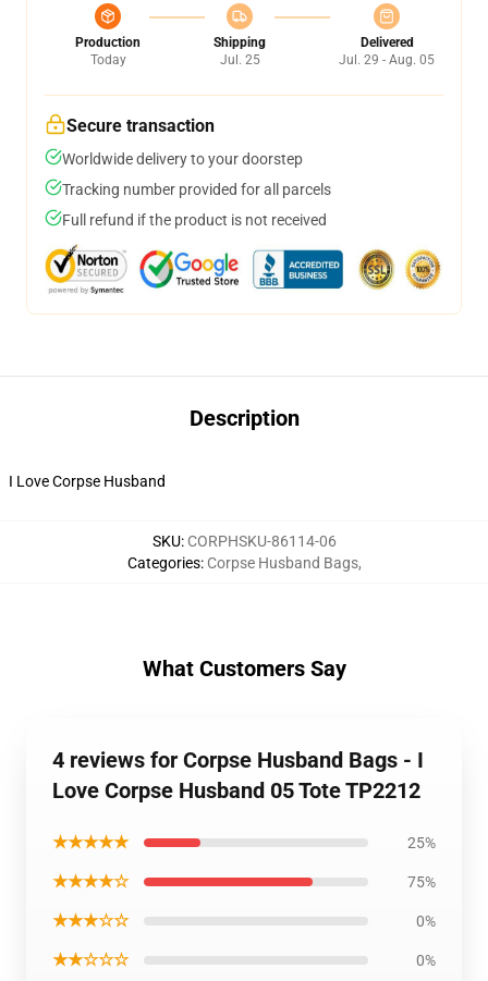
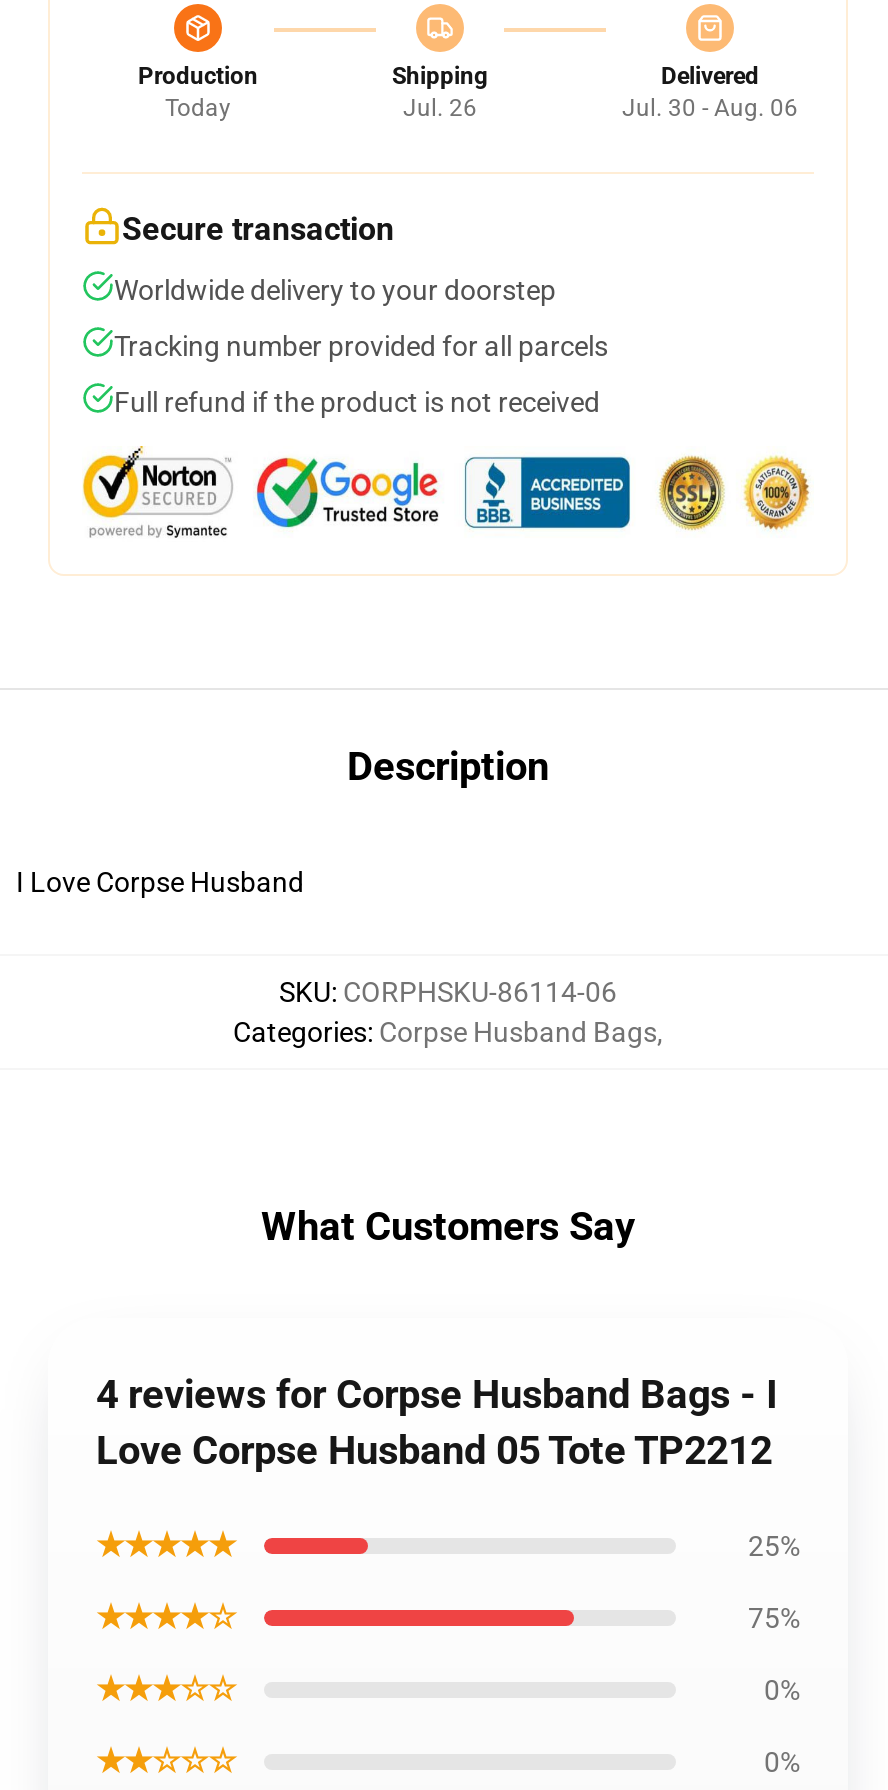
- Jul. 25
+ Jul. 26

- Jul. 29 - Aug. 05
+ Jul. 30 - Aug. 06
